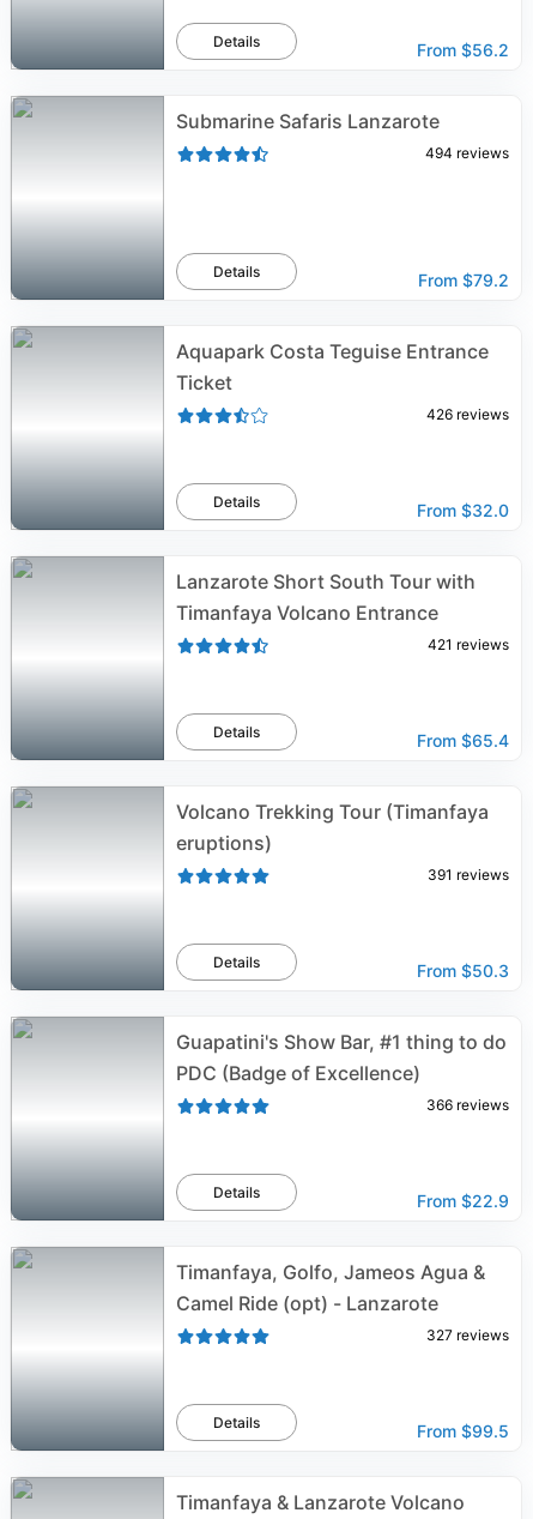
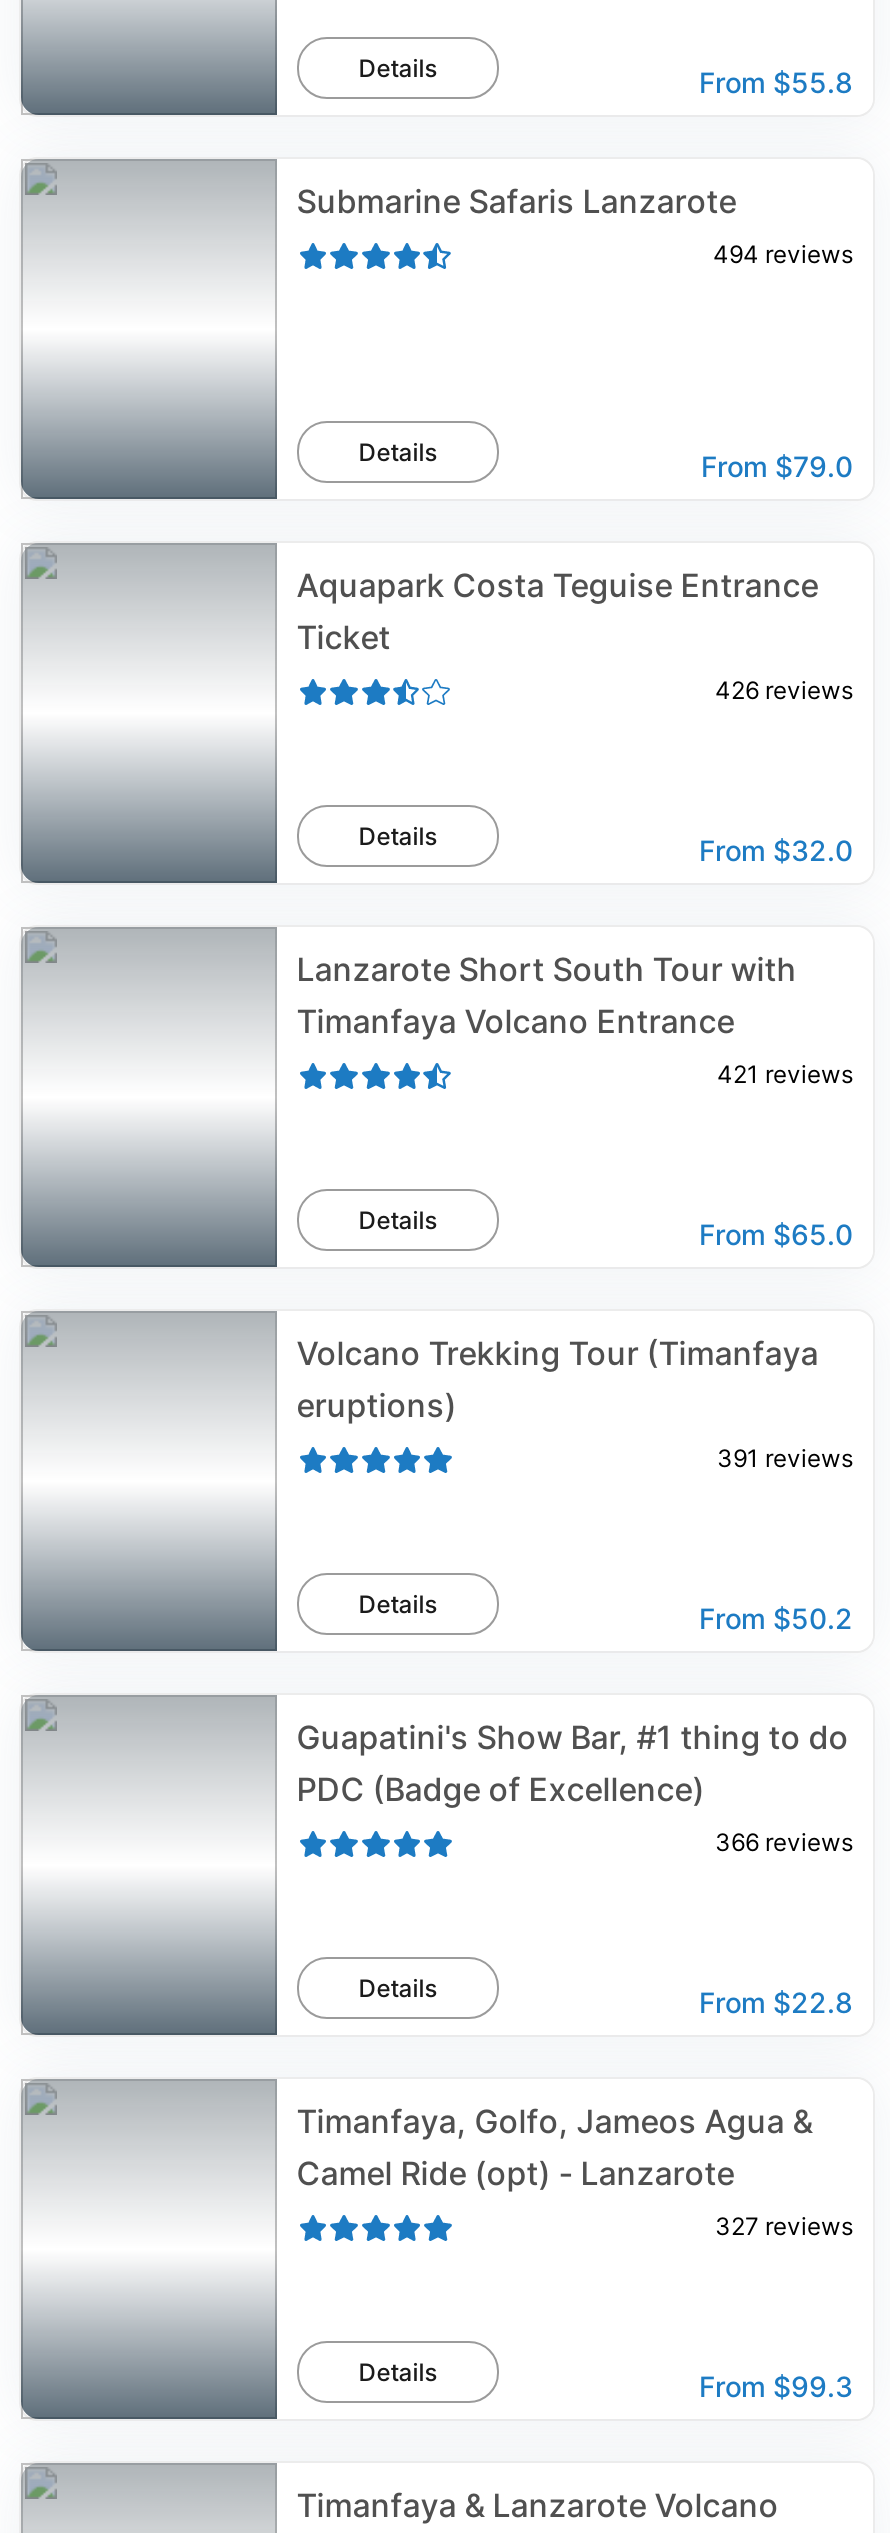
- From $56.2
+ From $55.8

- From $79.2
+ From $79.0

- From $65.4
+ From $65.0

- From $50.3
+ From $50.2

- From $22.9
+ From $22.8

- From $99.5
+ From $99.3
